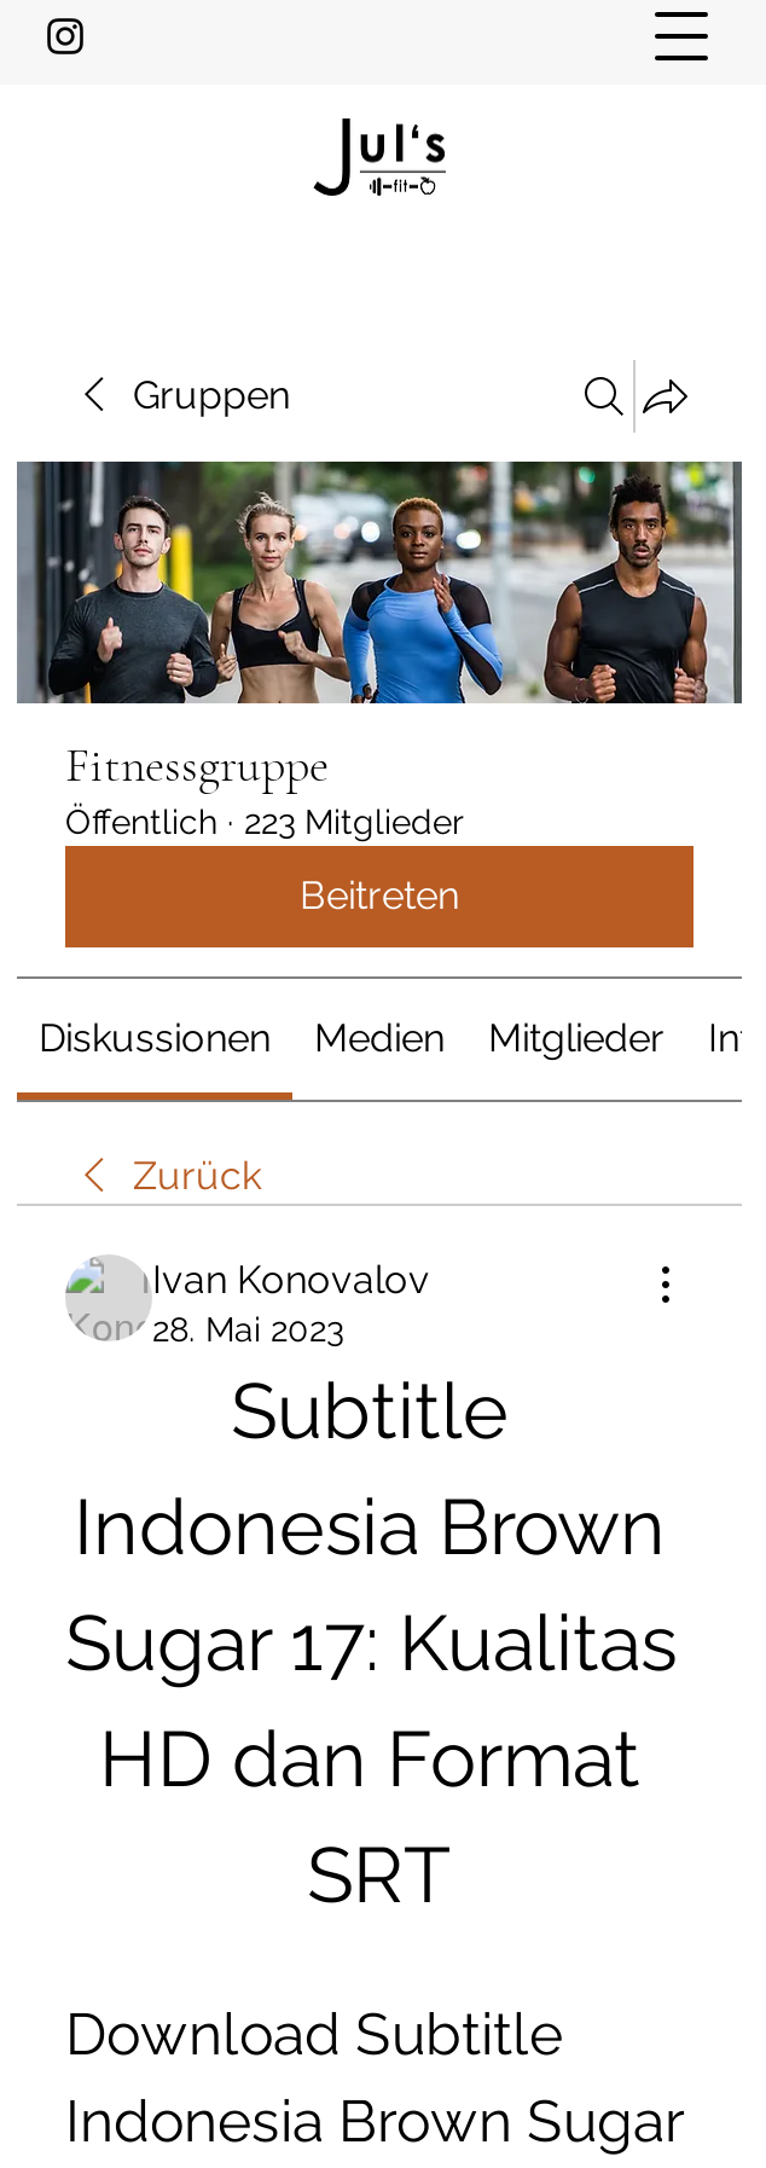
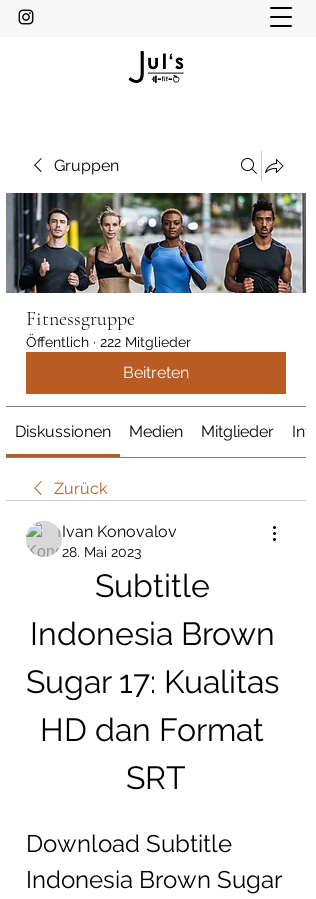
- Öffentlich · 223 Mitglieder
+ Öffentlich · 222 Mitglieder
